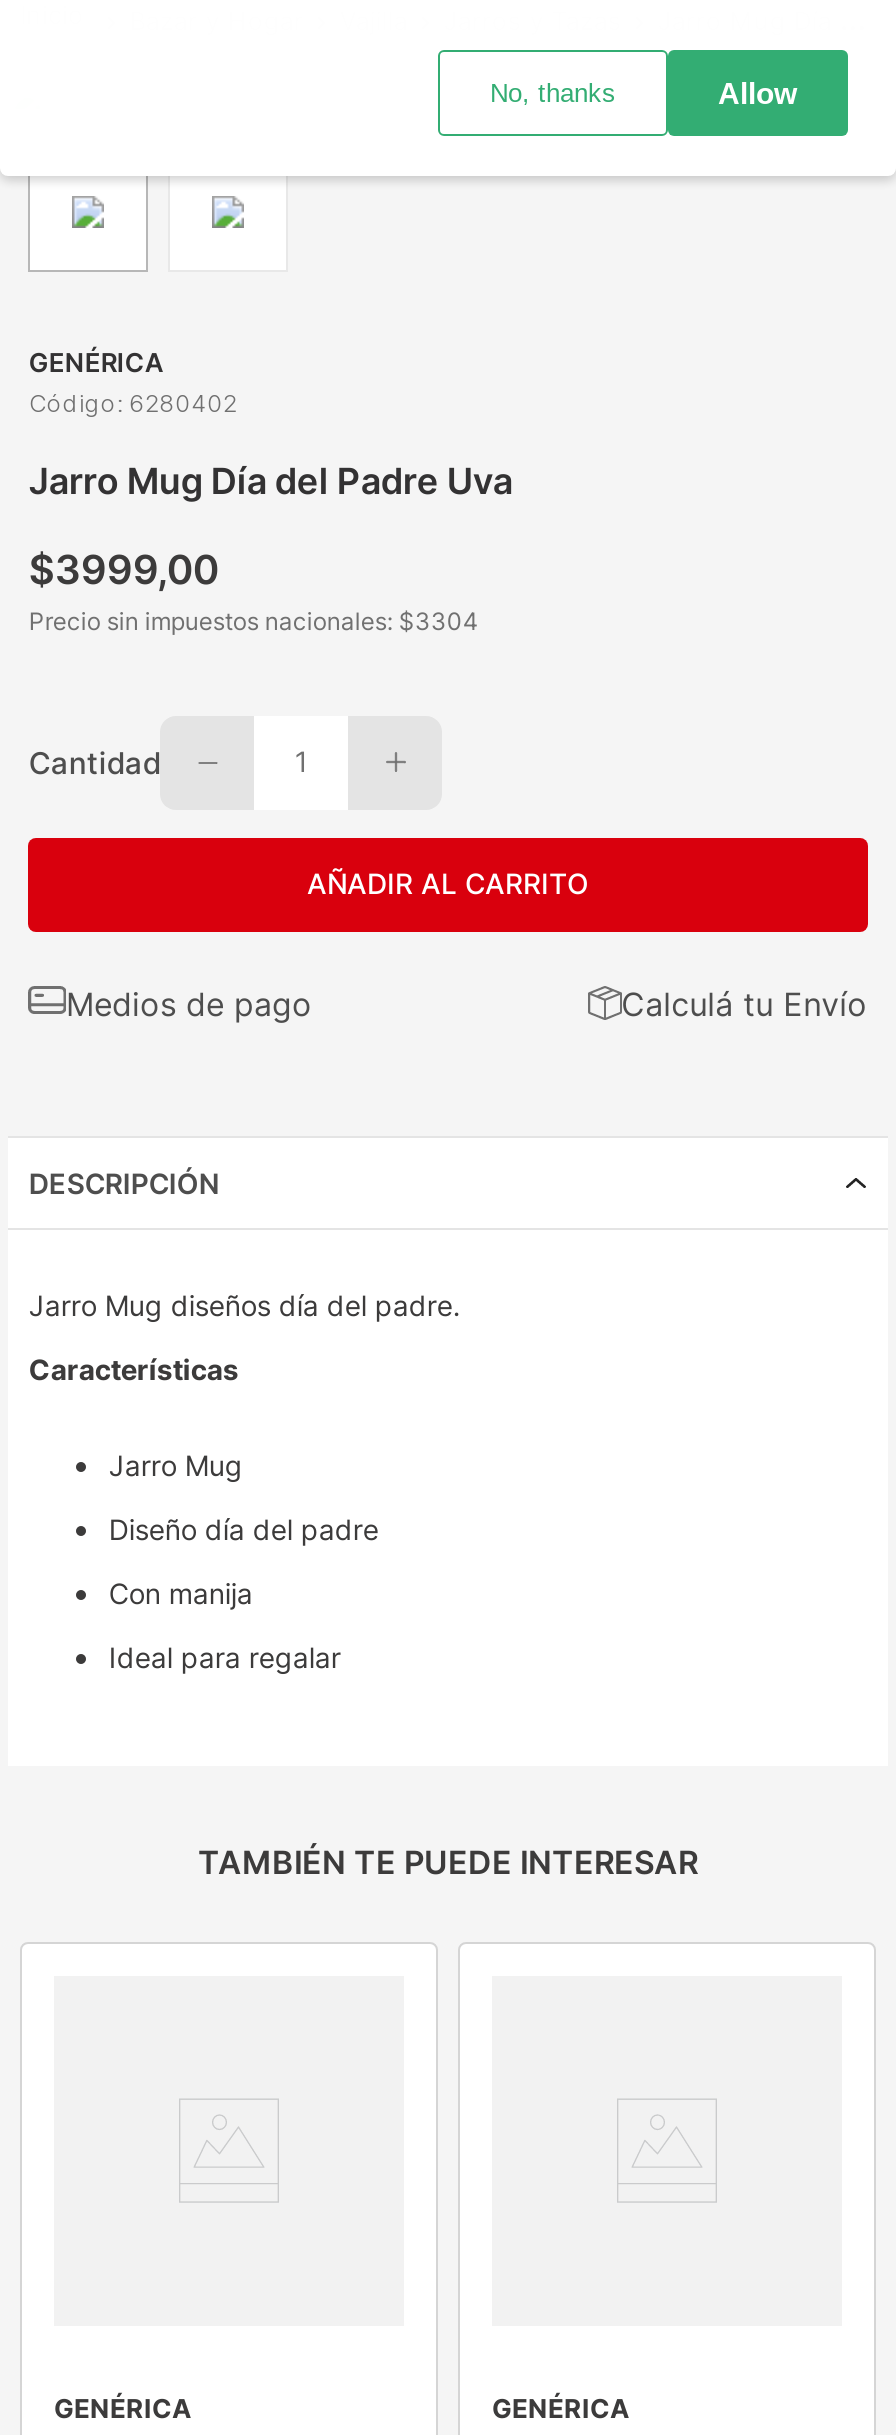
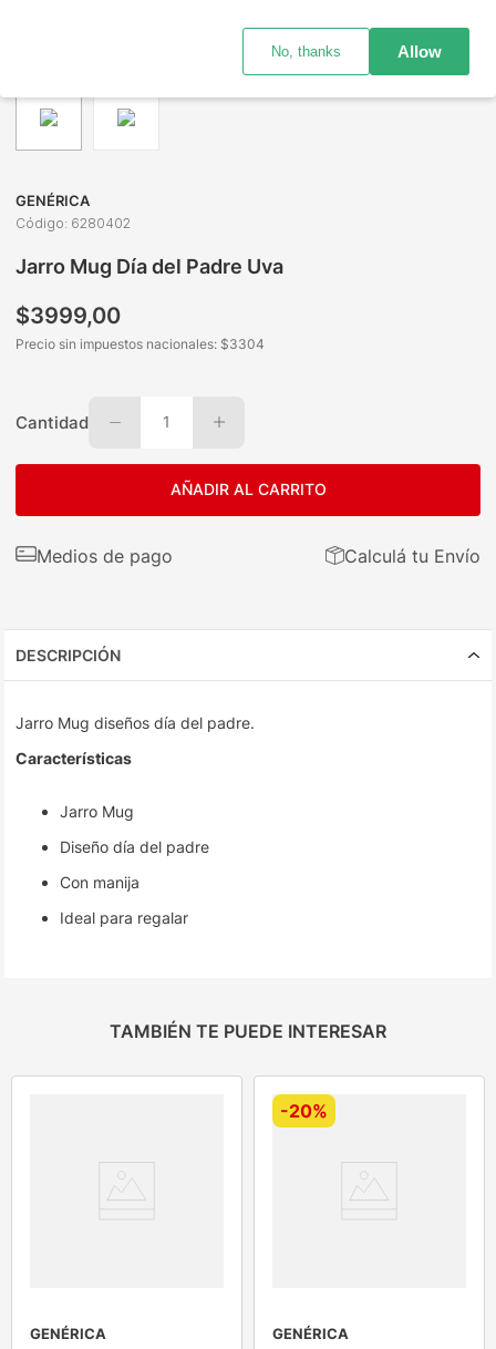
+ -20%
